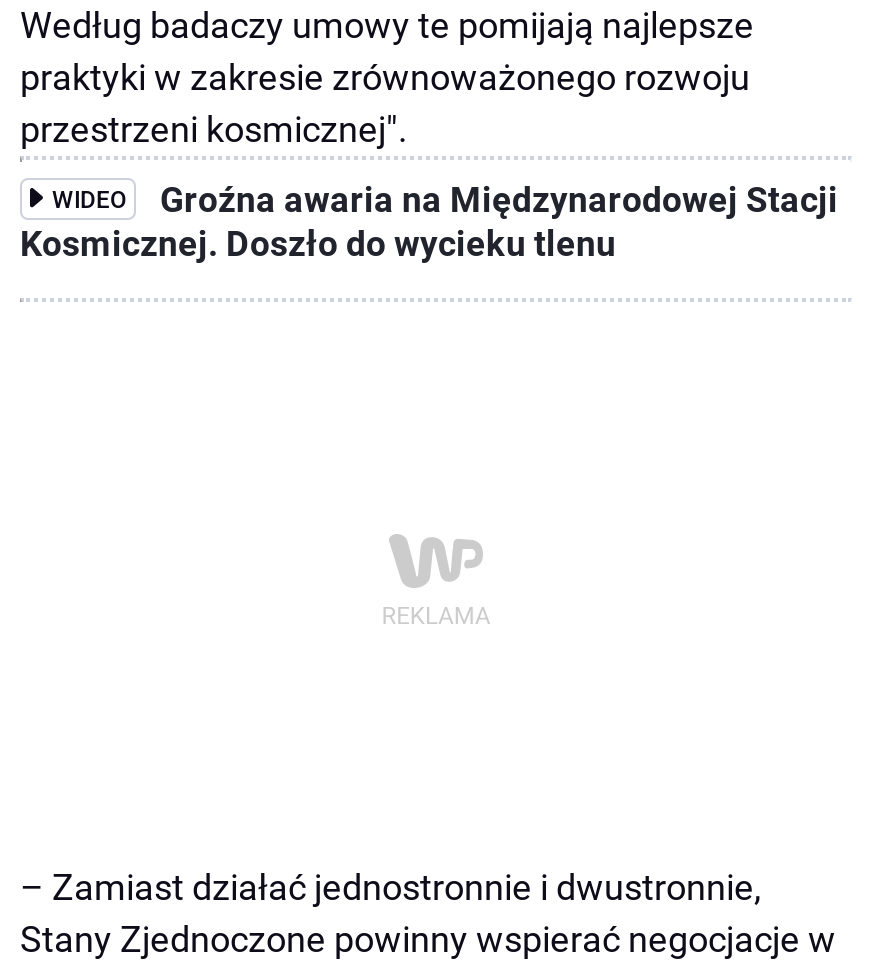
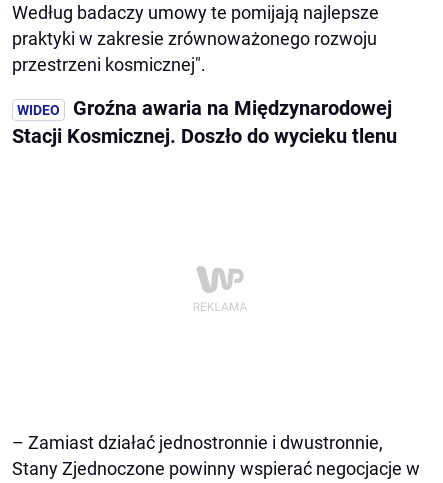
- WIDEO
- Groźna awaria na Międzynarodowej Stacji
- Kosmicznej. Doszło do wycieku tlenu
+ Groźna awaria na Międzynarodowej
+ Stacji Kosmicznej. Doszło do wycieku tlenu
